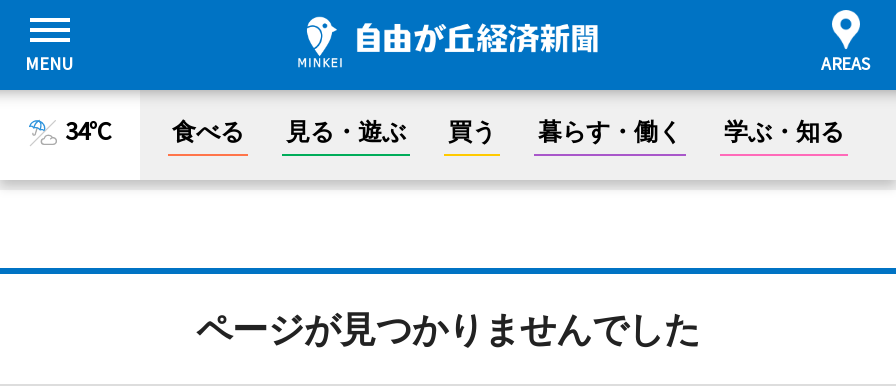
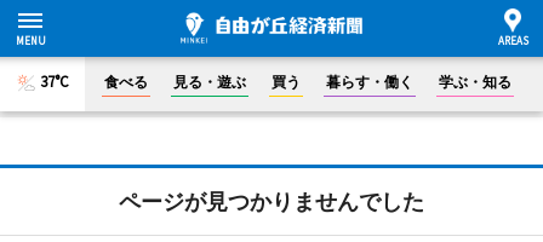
- 34°C 食べる 見る・遊ぶ 買う 暮らす・働く 学ぶ・知る
+ 37°C 食べる 見る・遊ぶ 買う 暮らす・働く 学ぶ・知る
